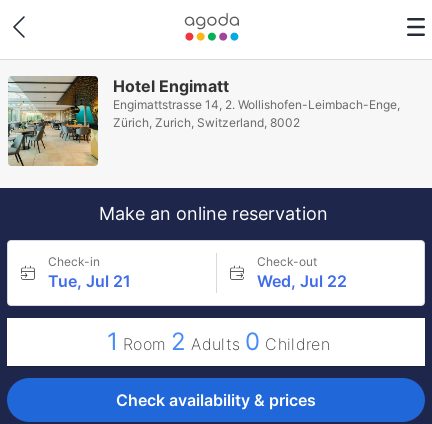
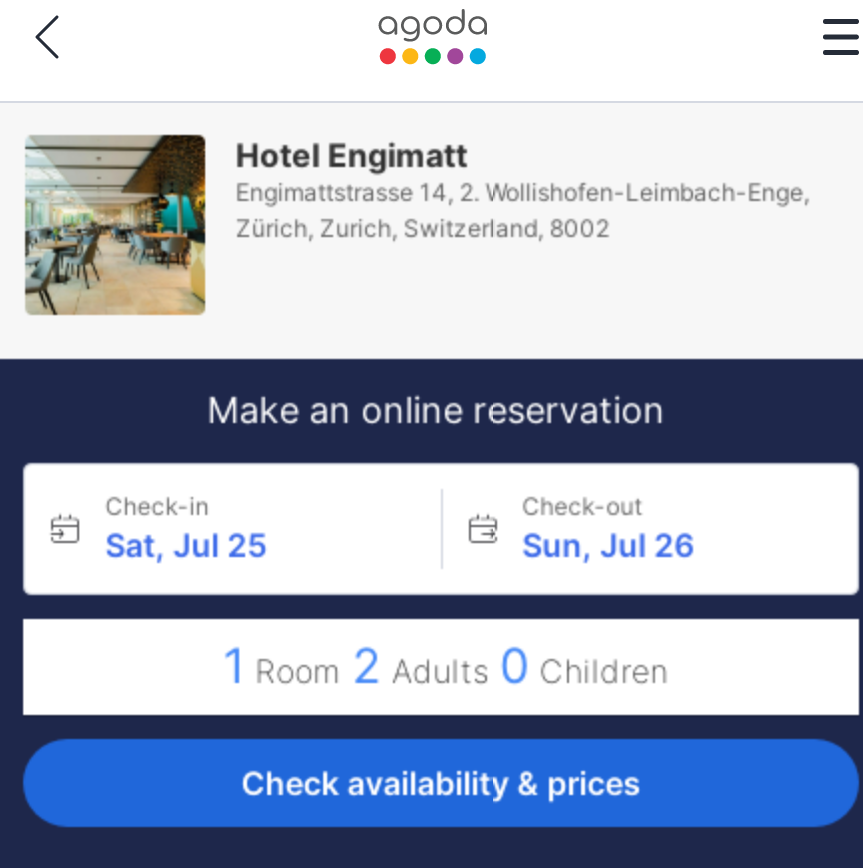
- Tue, Jul 21
+ Sat, Jul 25

- Wed, Jul 22
+ Sun, Jul 26
